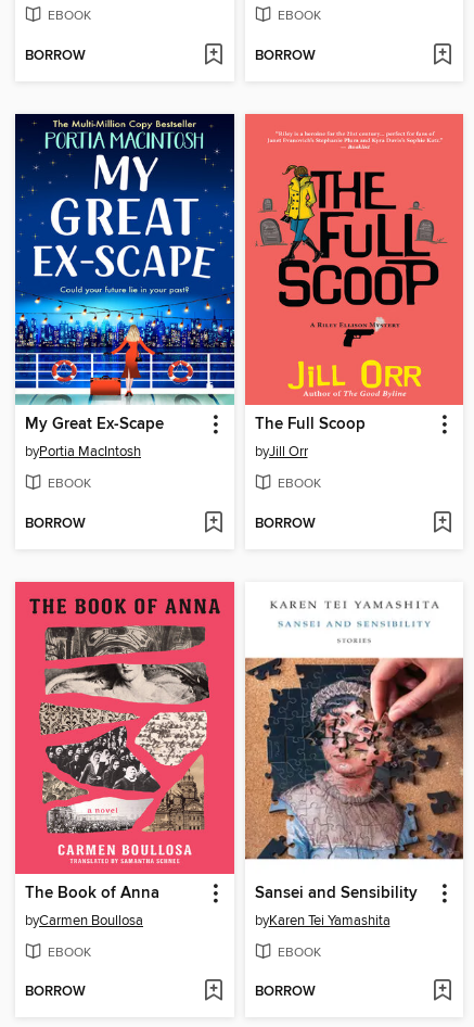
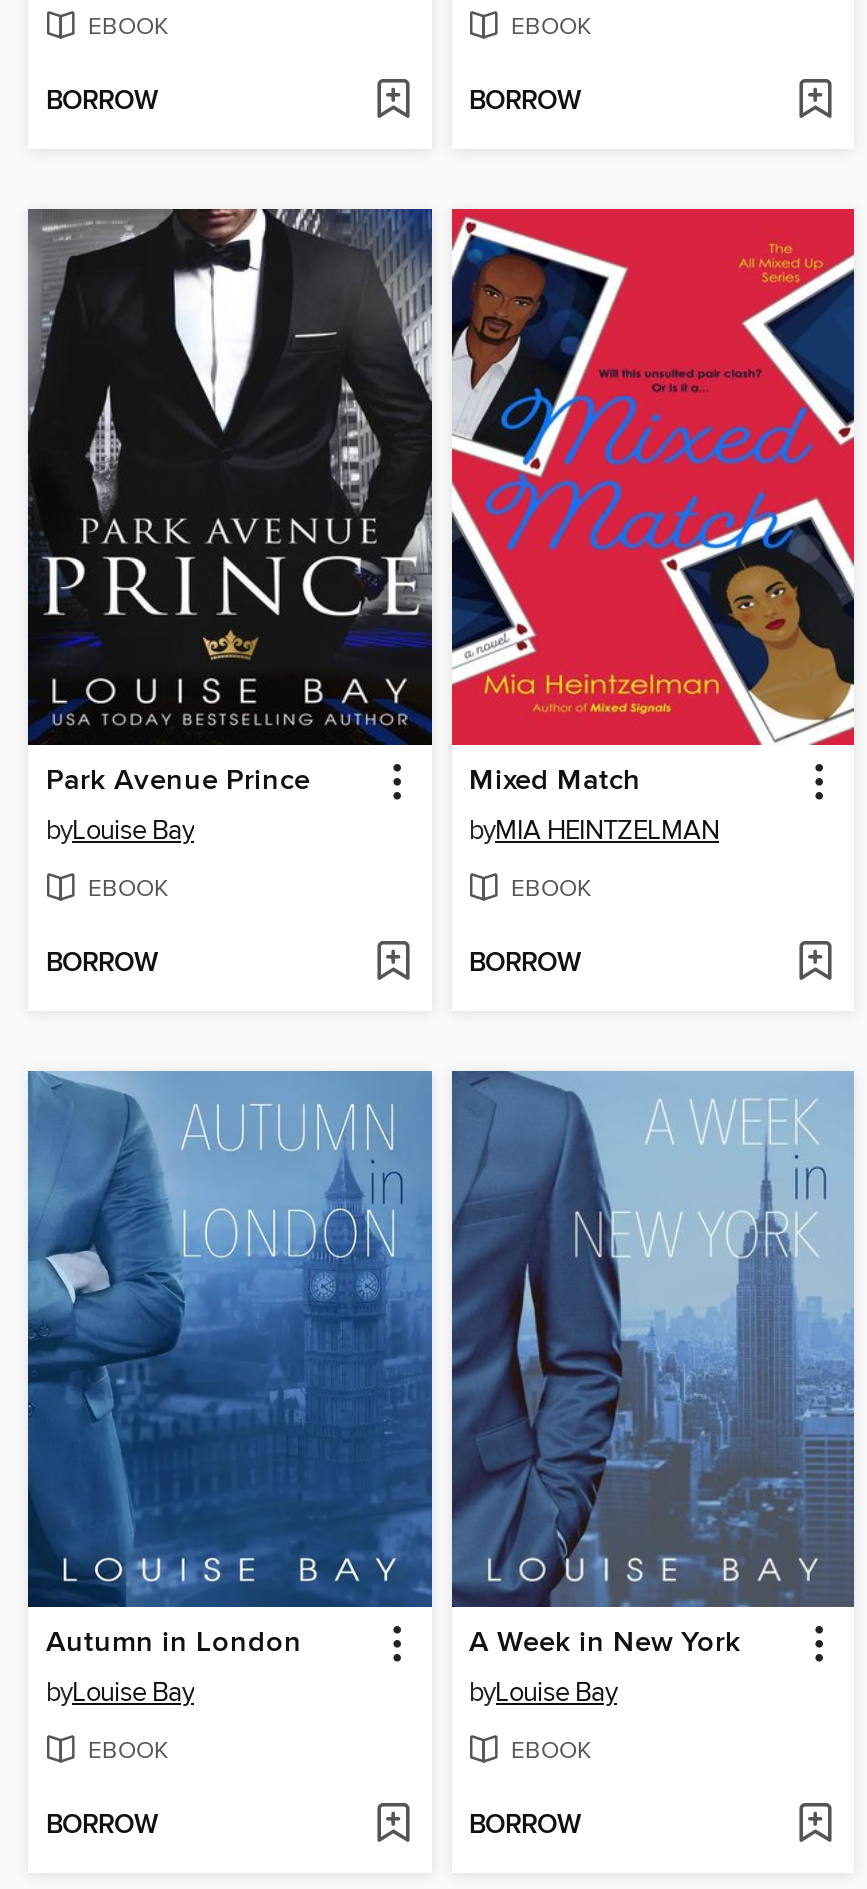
- [image]
- My Great Ex-Scape
- byPortia MacIntosh
+ [image]
+ Park Avenue Prince
+ byLouise Bay

- [image]
- The Full Scoop
- byJill Orr
+ [image]
+ Mixed Match
+ byMIA HEINTZELMAN

- [image]
- The Book of Anna
- byCarmen Boullosa
+ [image]
+ Autumn in London
+ byLouise Bay

- [image]
- Sansei and Sensibility
- byKaren Tei Yamashita
+ [image]
+ A Week in New York
+ byLouise Bay
